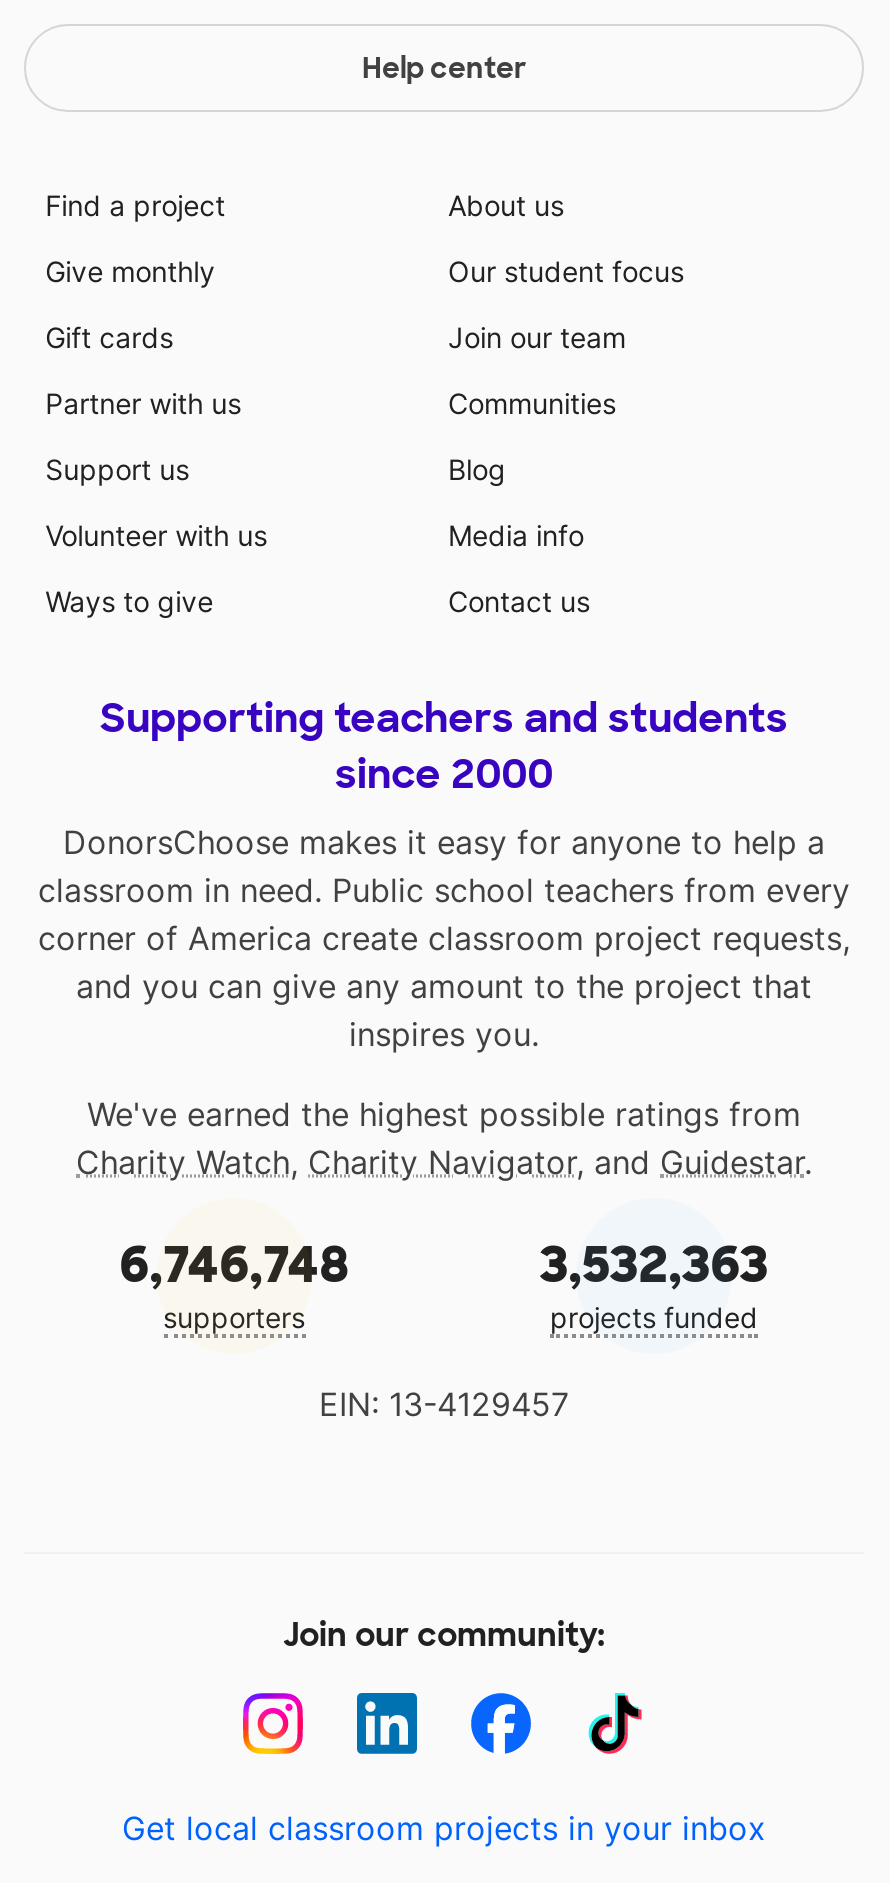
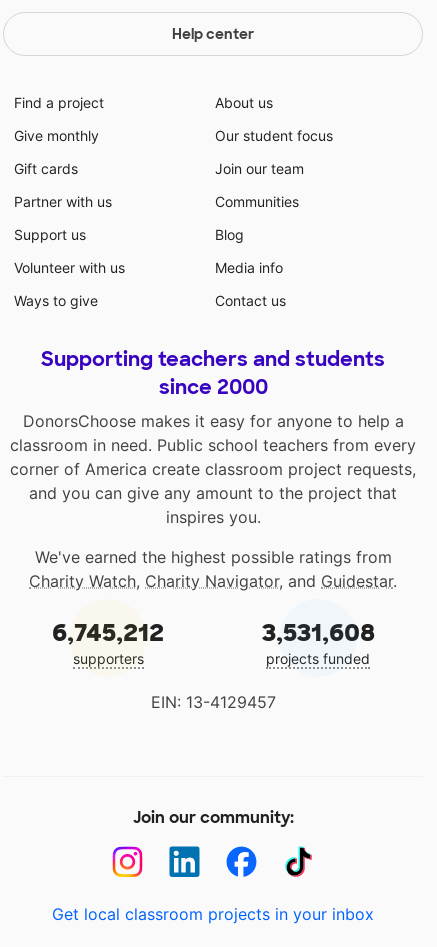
- 6,746,748
+ 6,745,212

- 3,532,363
+ 3,531,608
